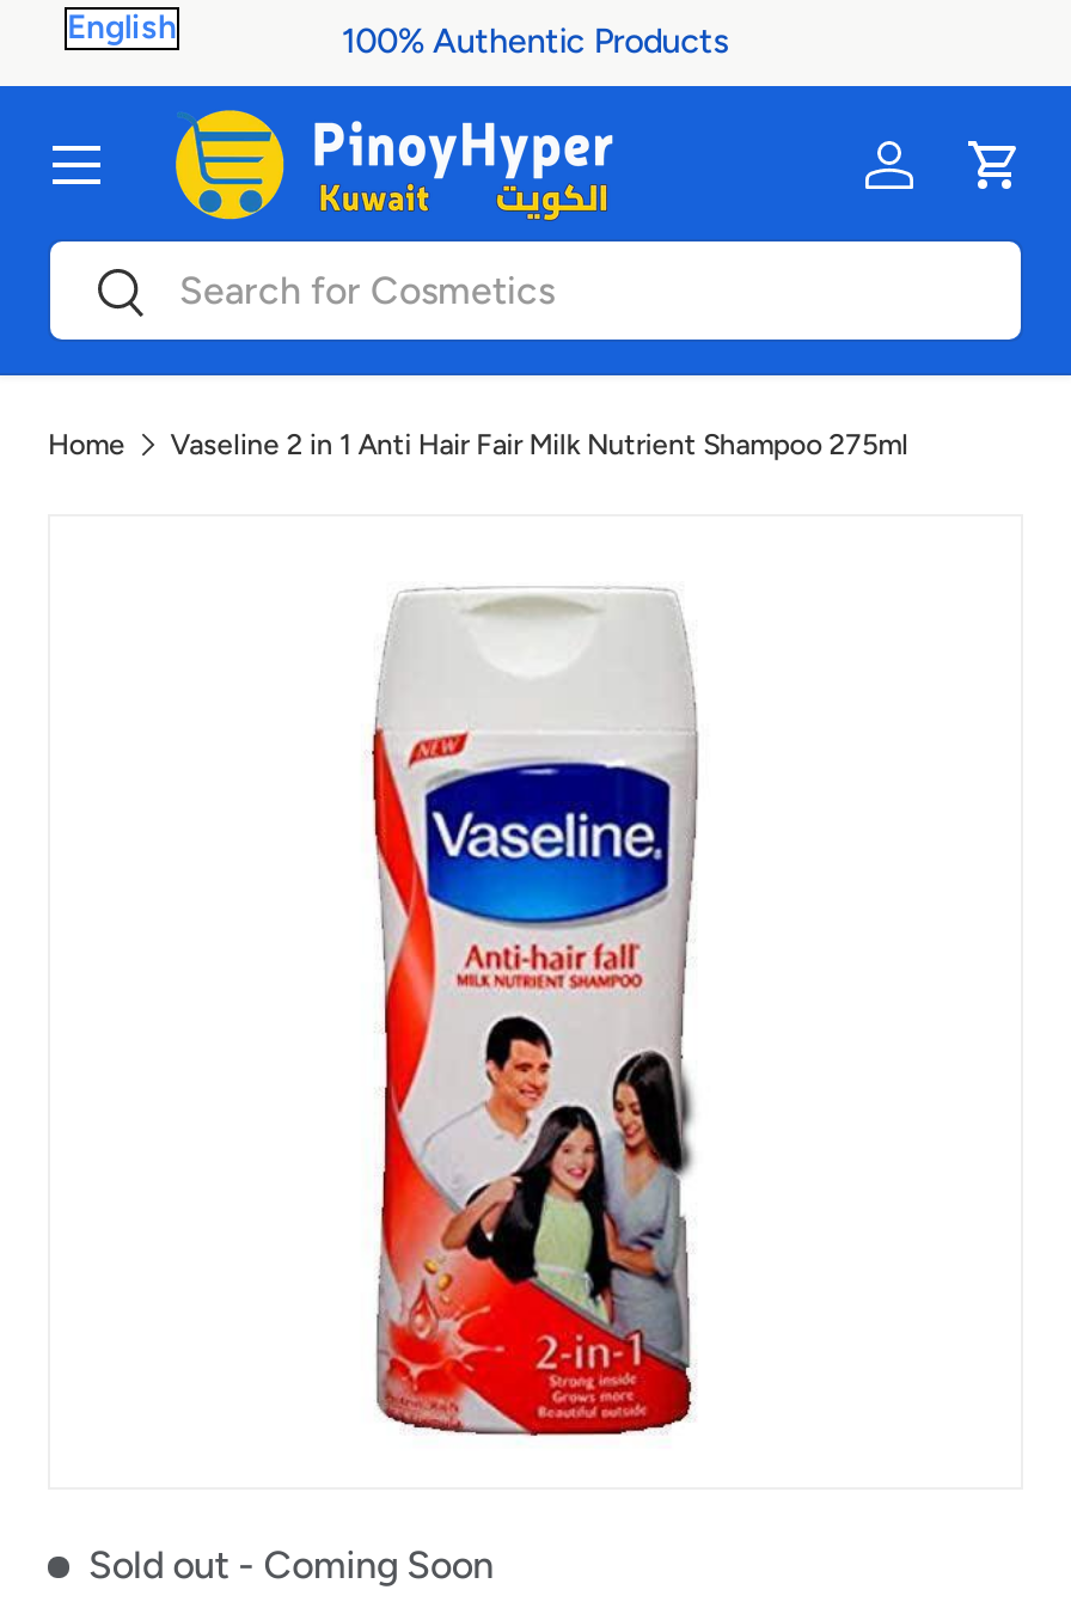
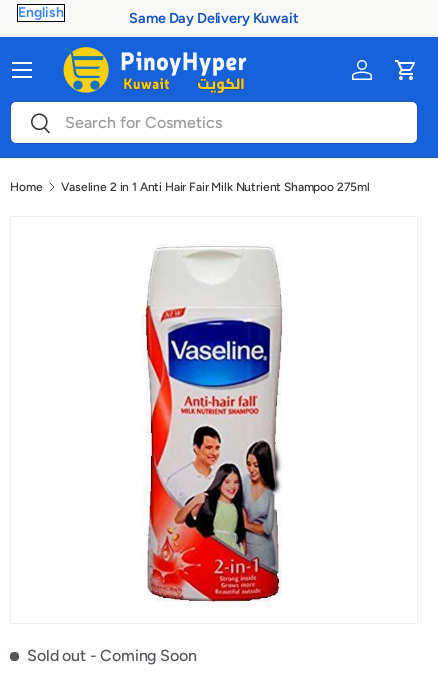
- 100% Authentic Products
+ Same Day Delivery Kuwait
